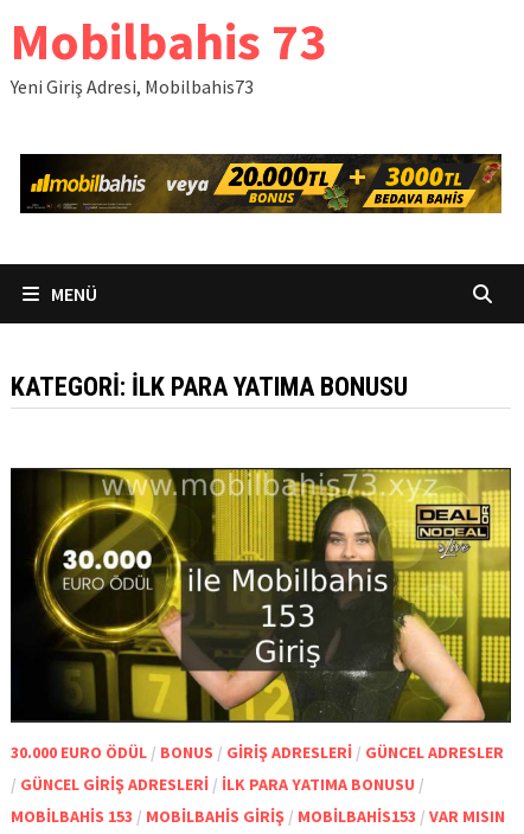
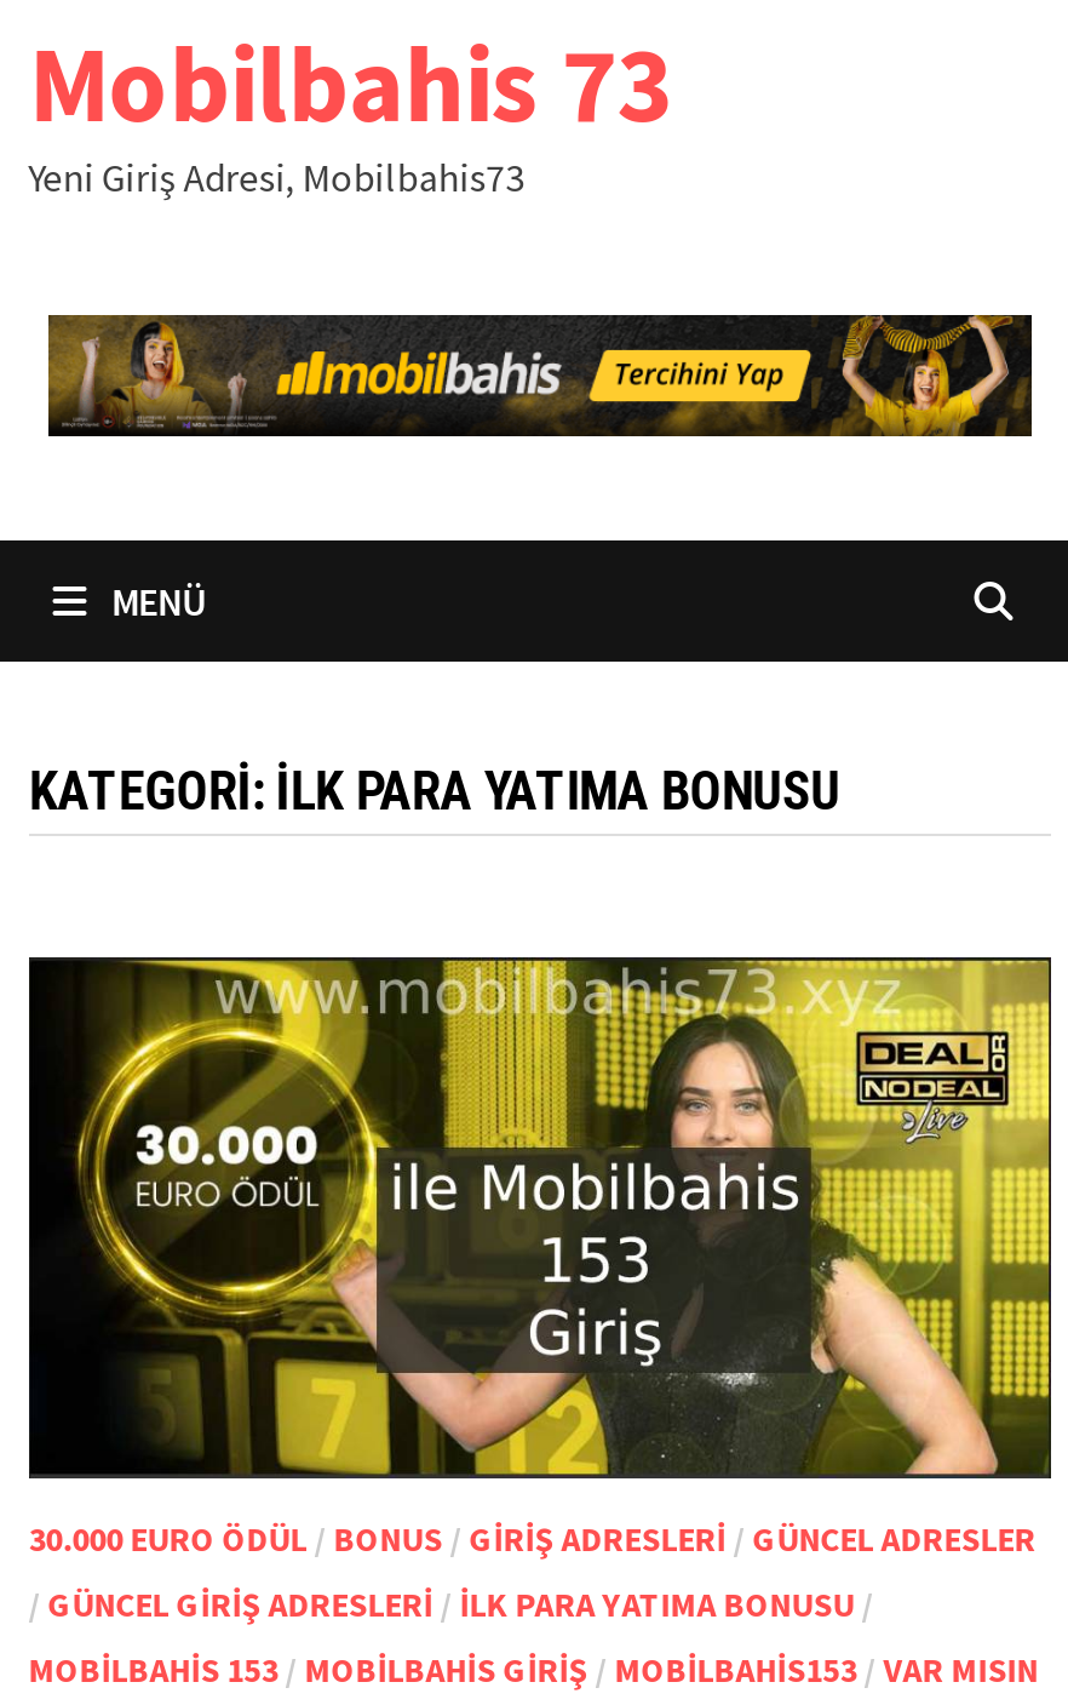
- [image]
+ [image]
